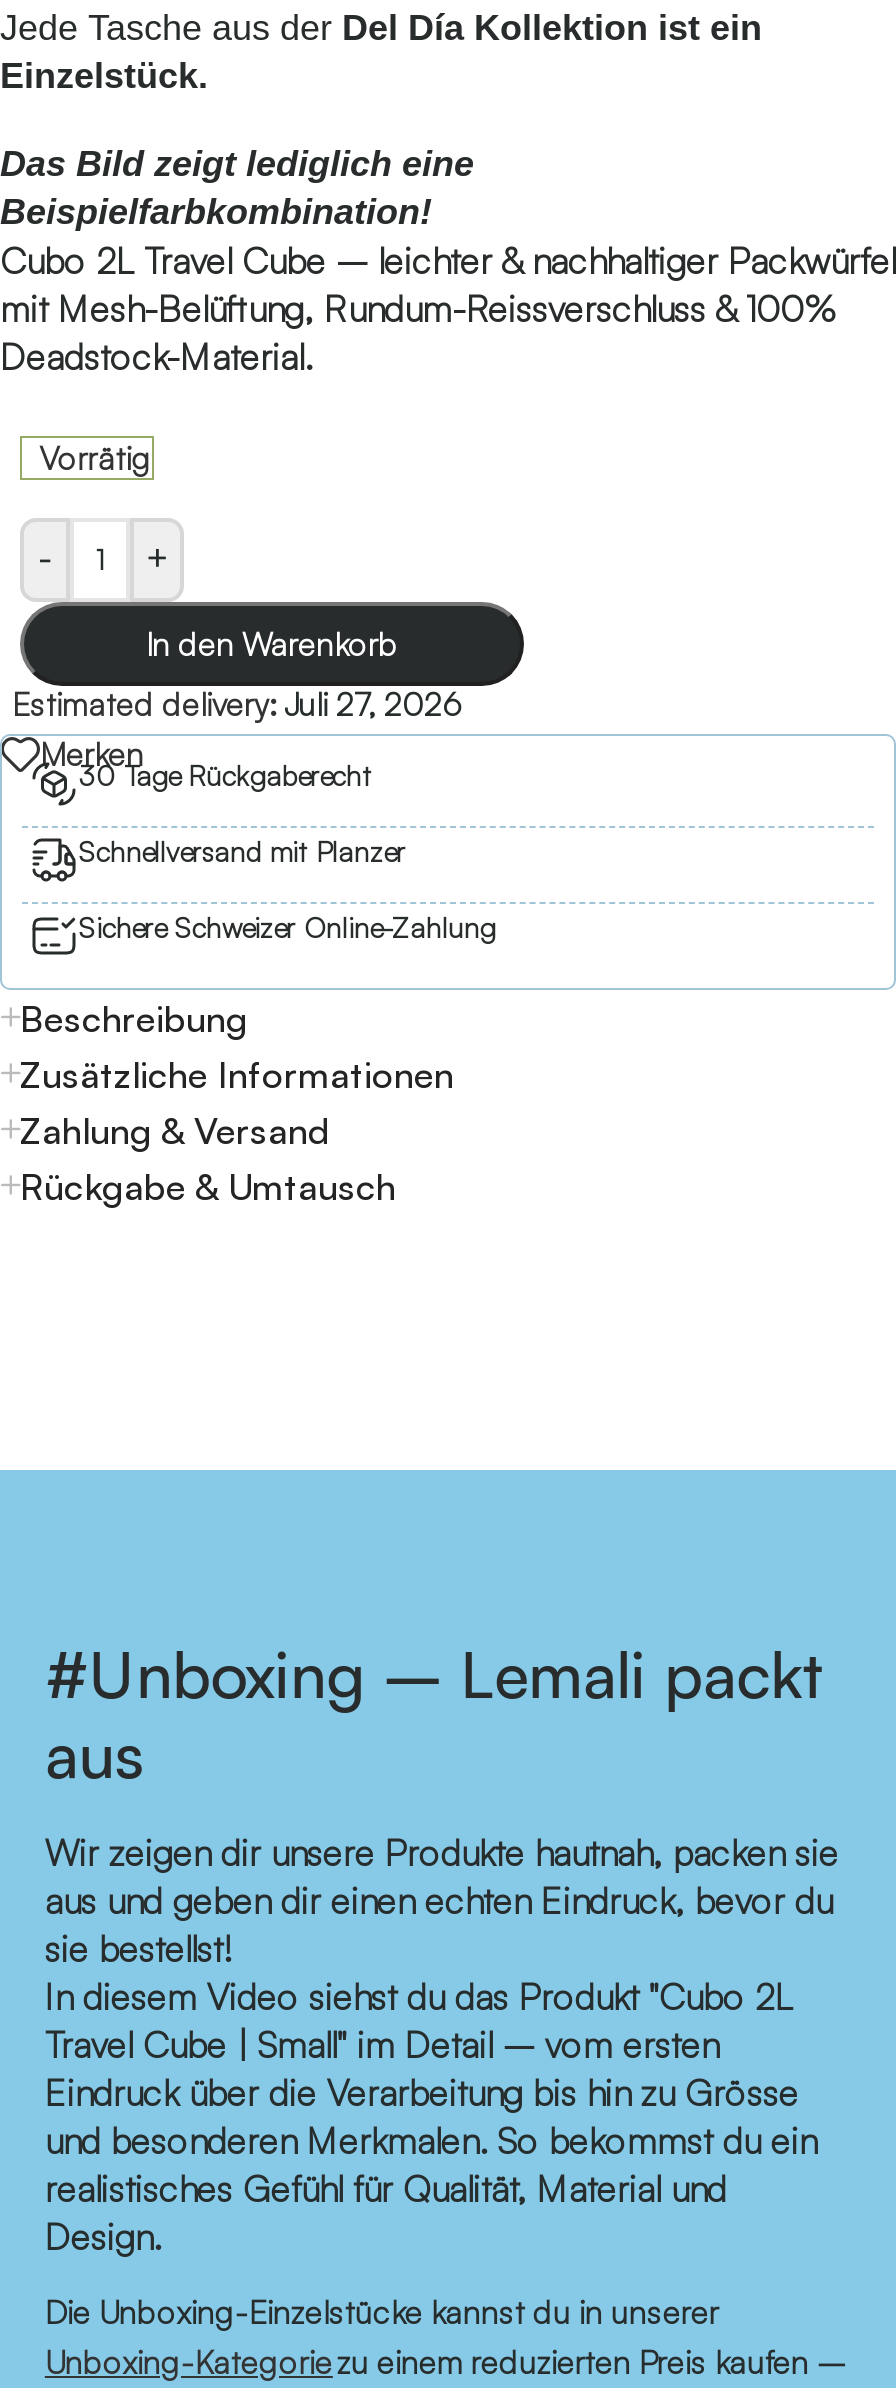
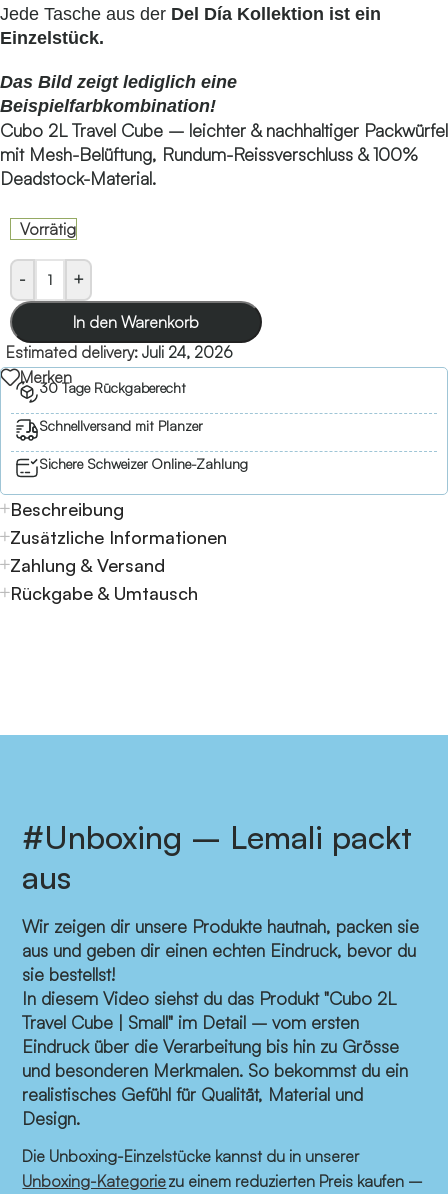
- Estimated delivery:Juli 27, 2026
+ Estimated delivery:Juli 24, 2026
